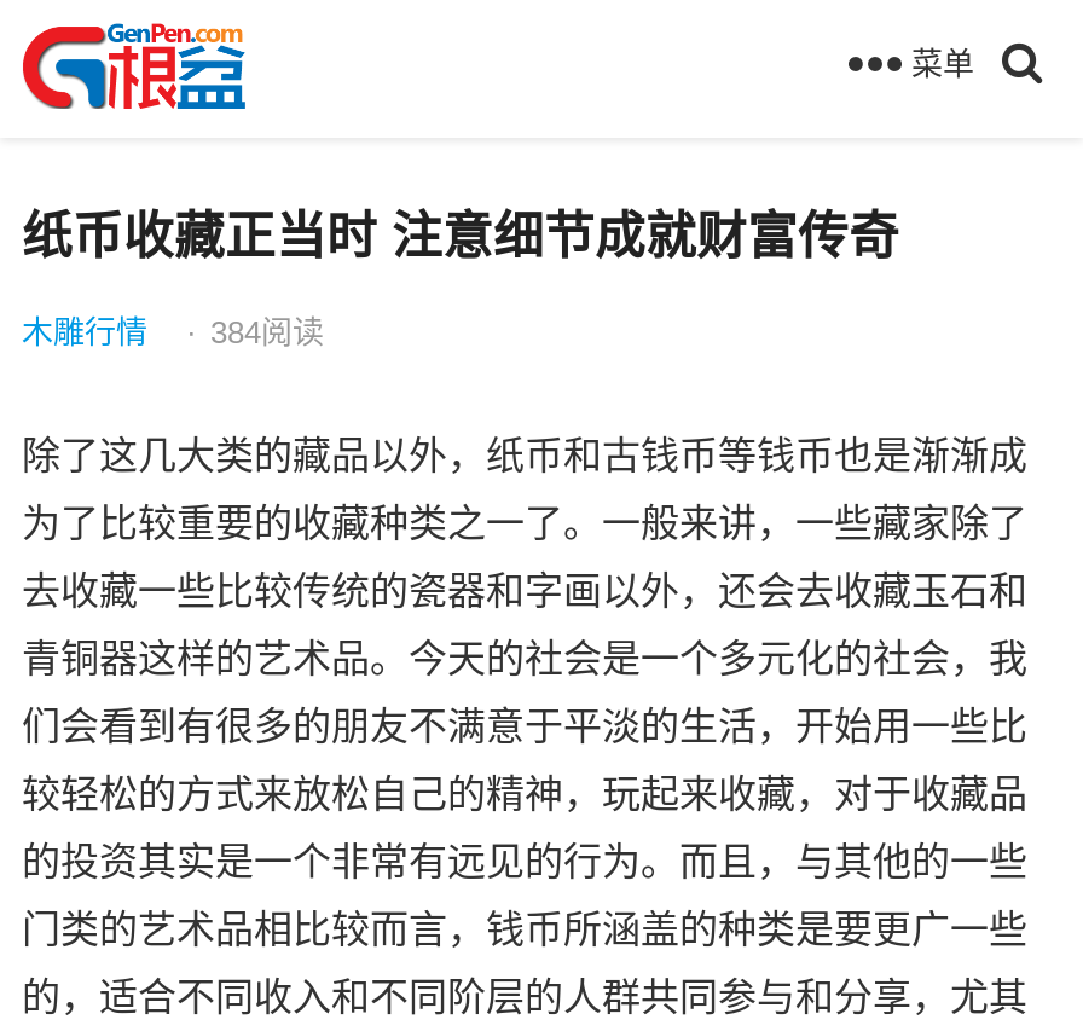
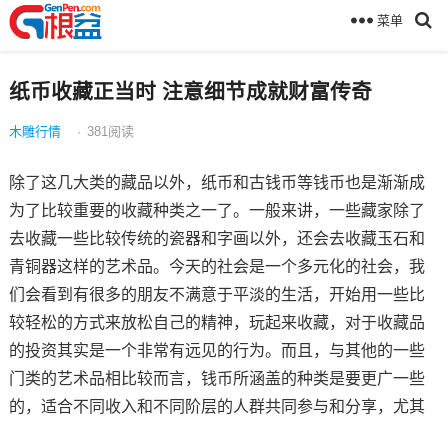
- 木雕行情 · 384阅读
+ 木雕行情 · 381阅读
